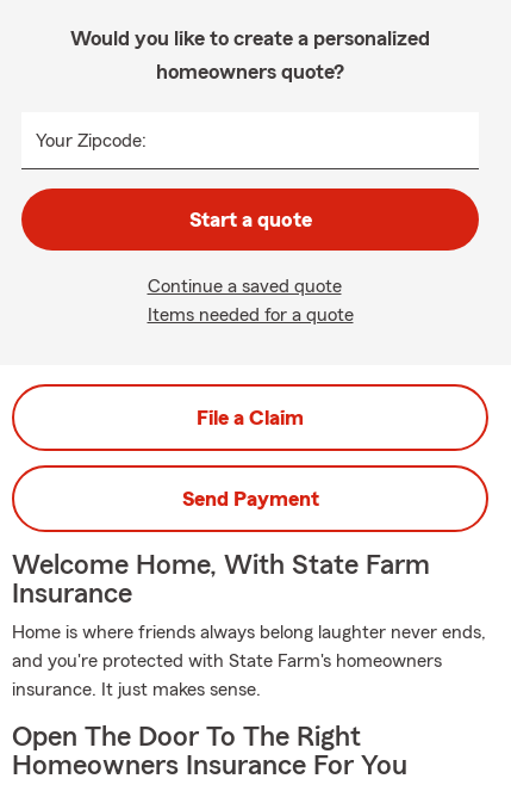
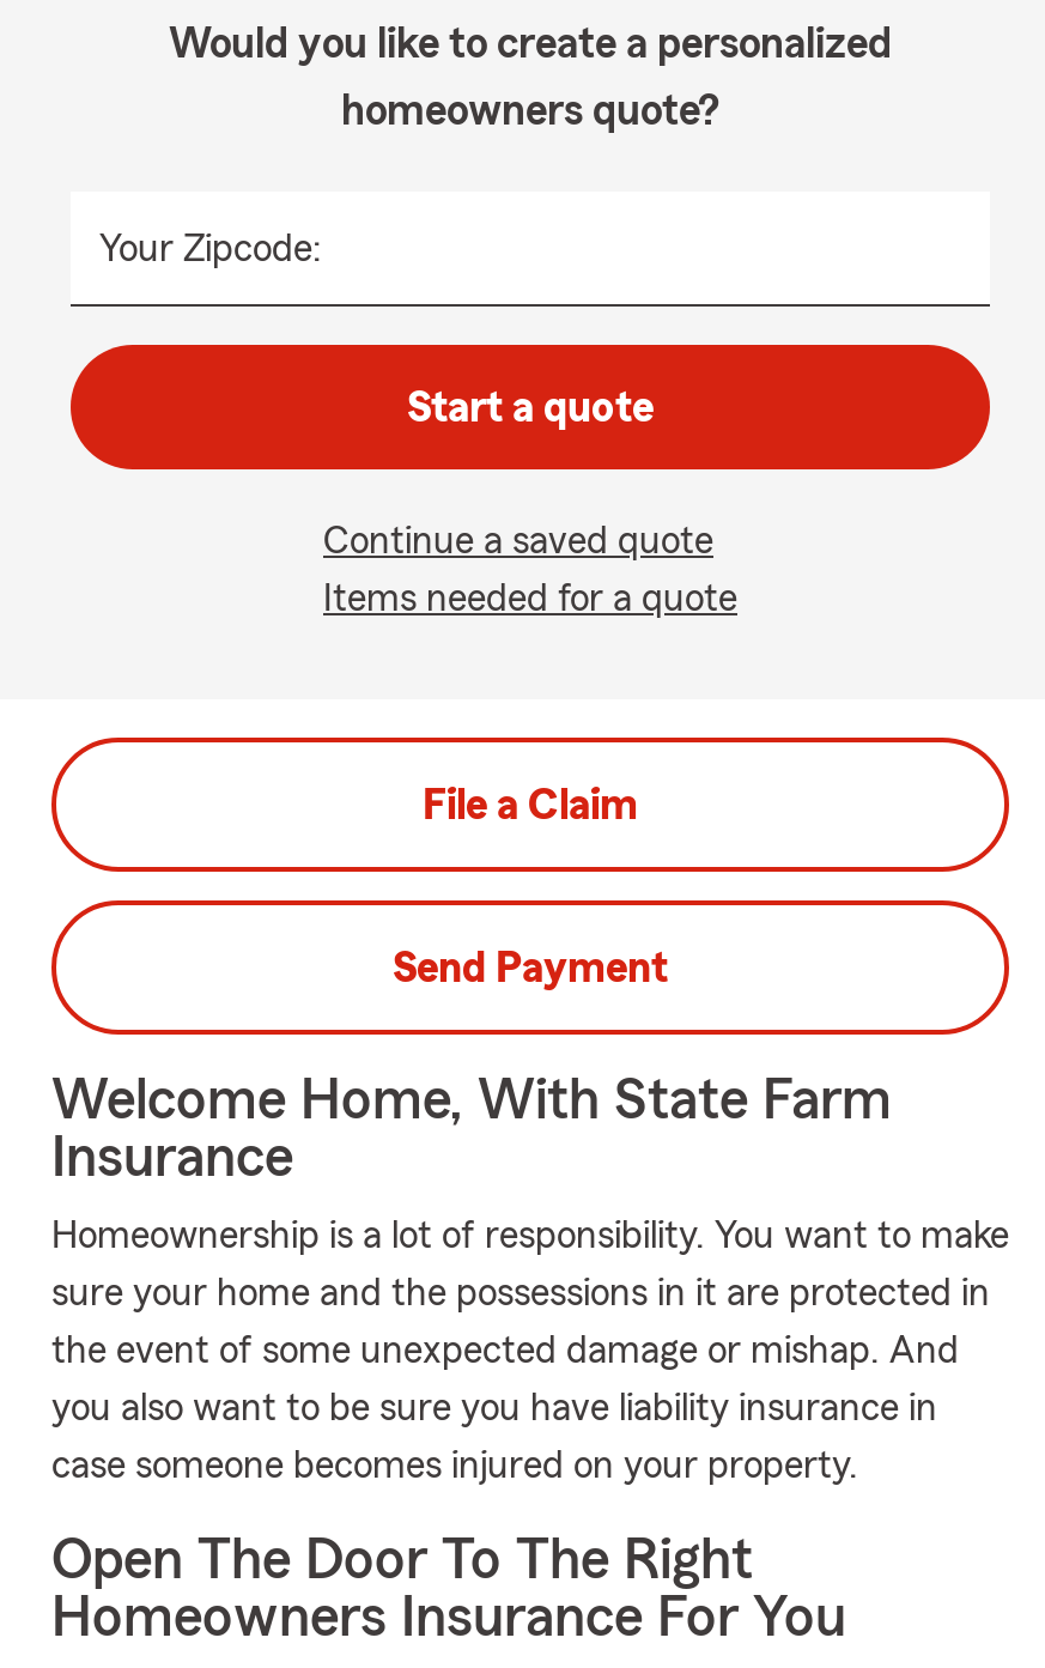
- Home is where friends always belong laughter never ends,
- and you're protected with State Farm's homeowners
- insurance. It just makes sense.
+ Homeownership is a lot of responsibility. You want to make
+ sure your home and the possessions in it are protected in
+ the event of some unexpected damage or mishap. And
+ you also want to be sure you have liability insurance in
+ case someone becomes injured on your property.
